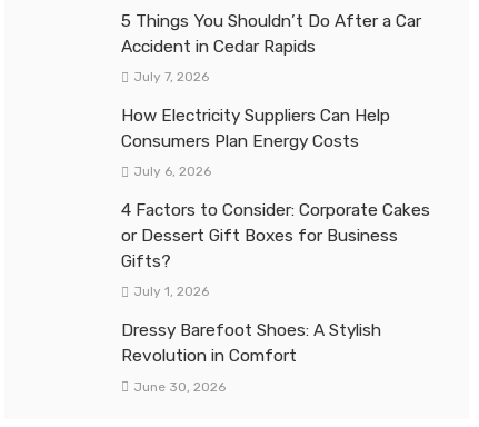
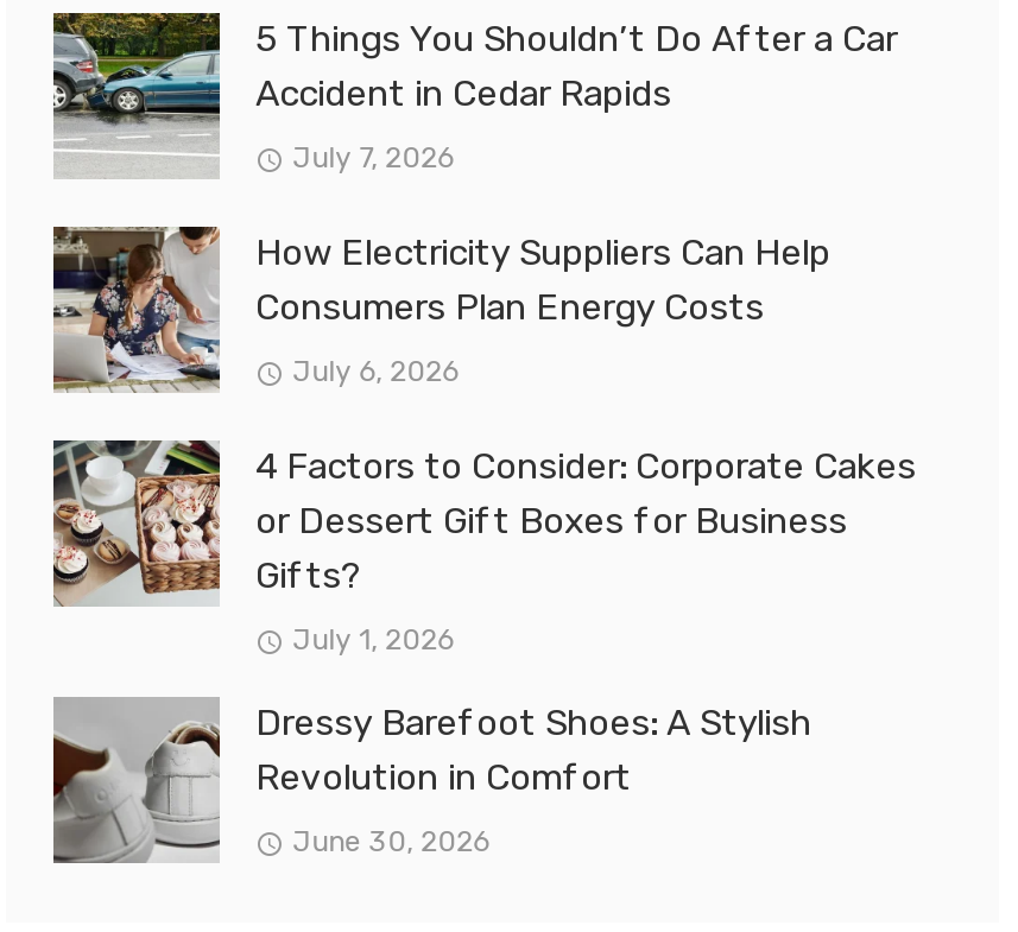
+ [image]

+ [image]

+ [image]

+ [image]
